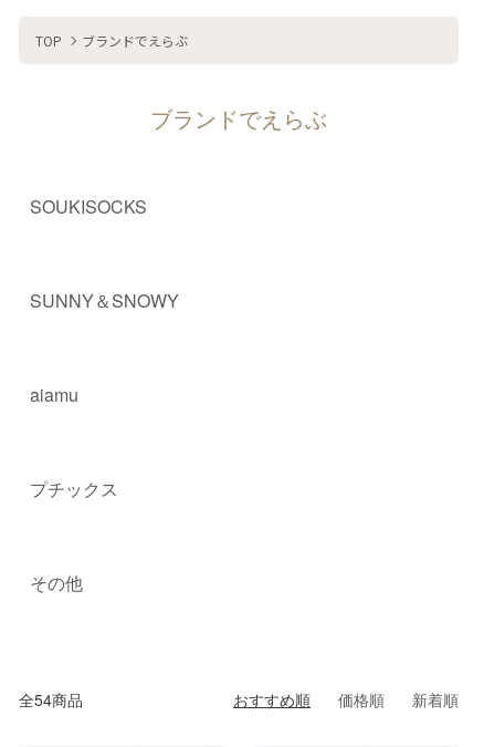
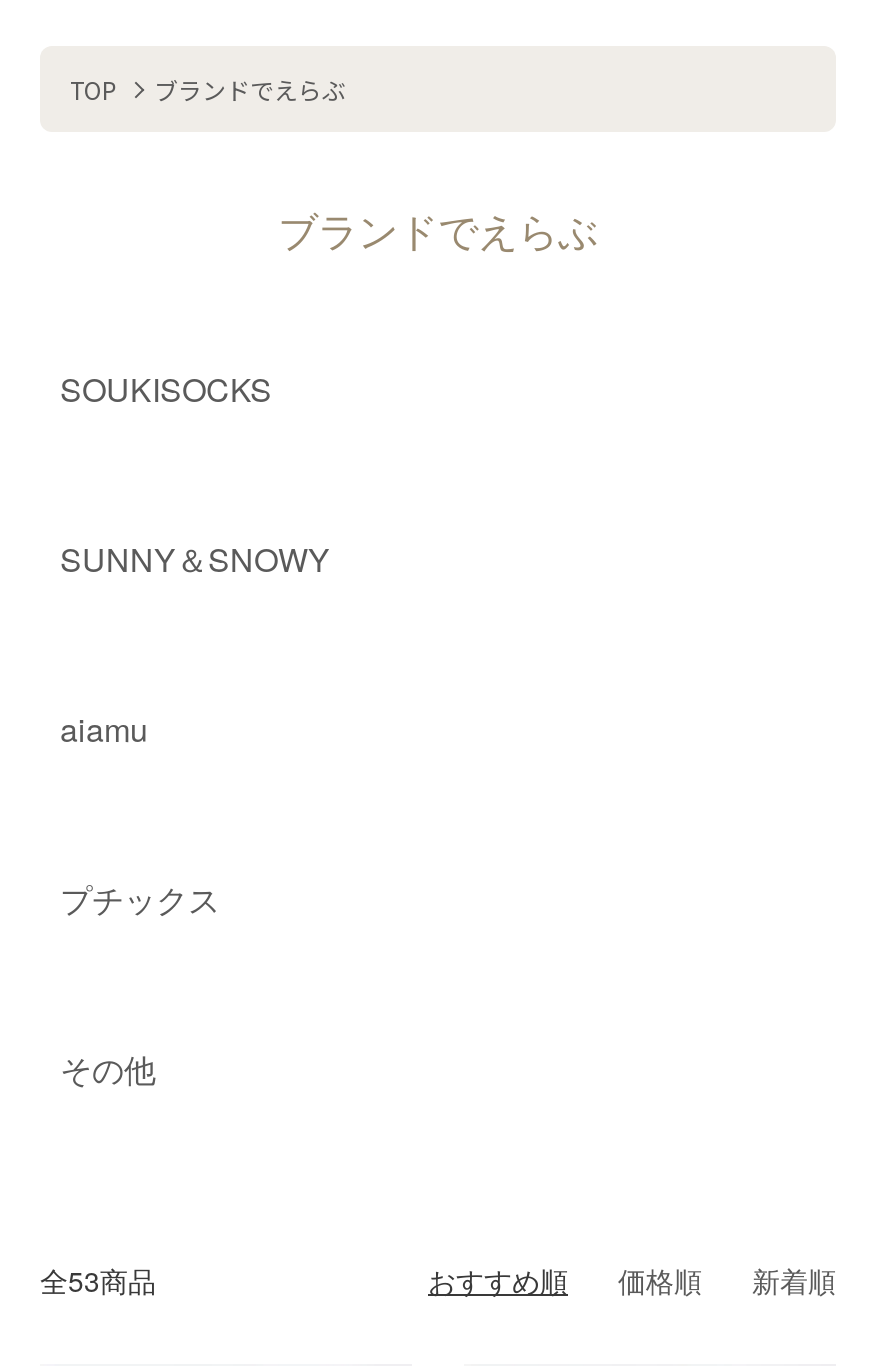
- 全54商品
+ 全53商品
